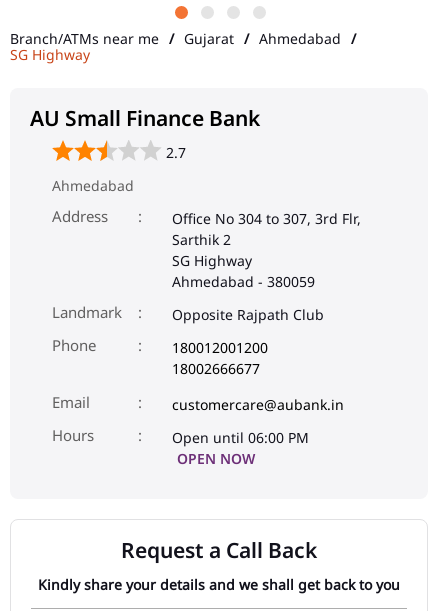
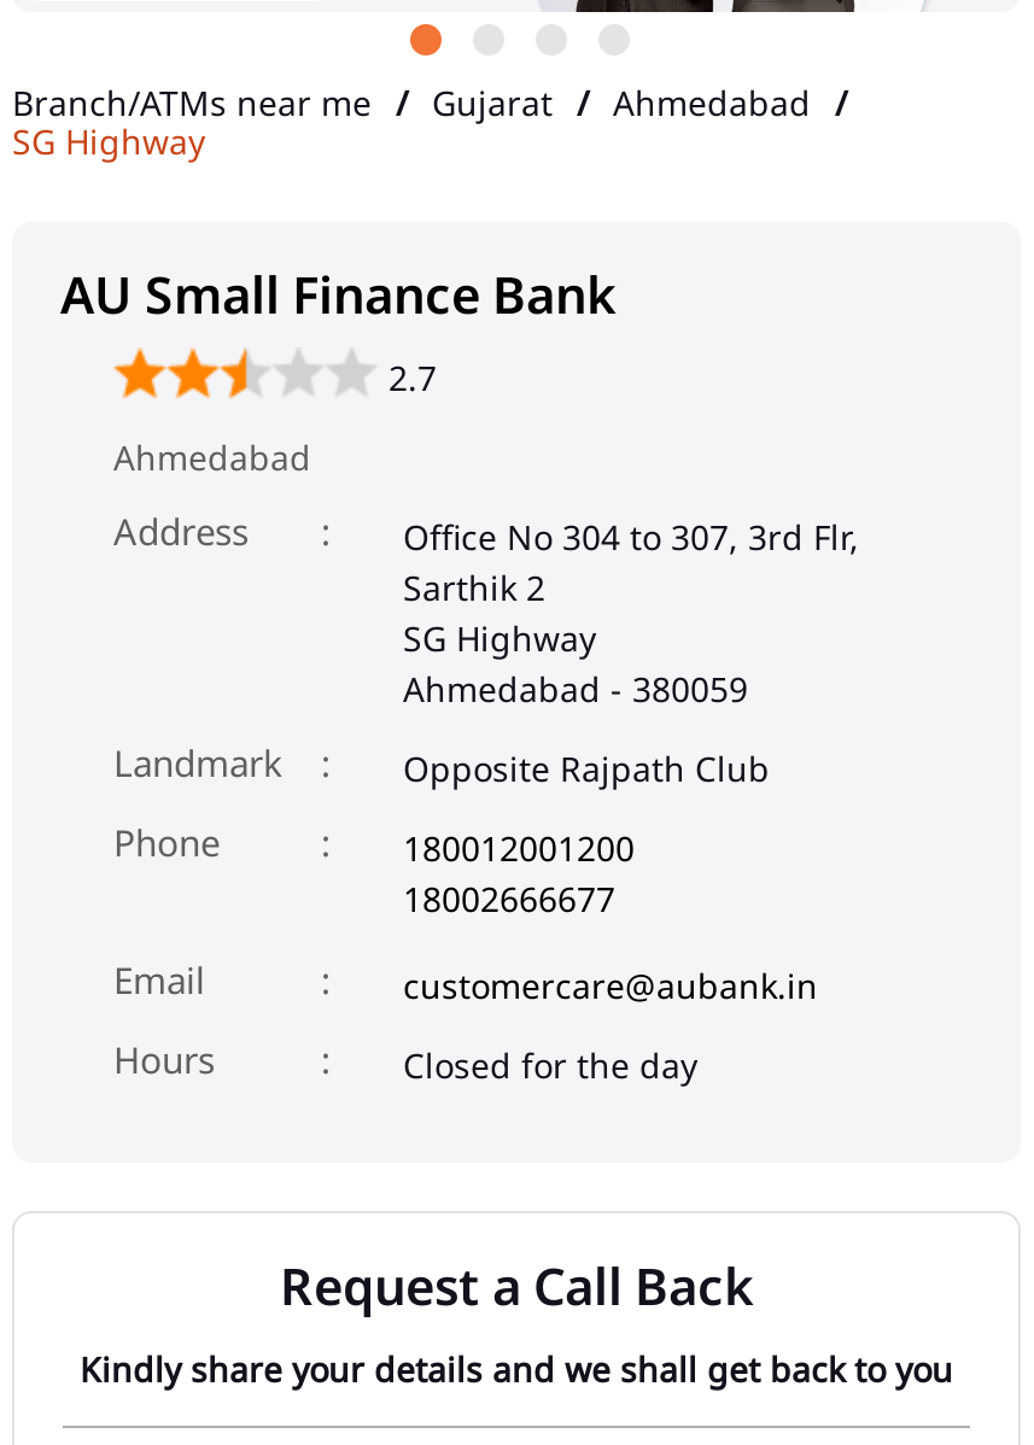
- Open until 06:00 PM
- OPEN NOW
+ Closed for the day
